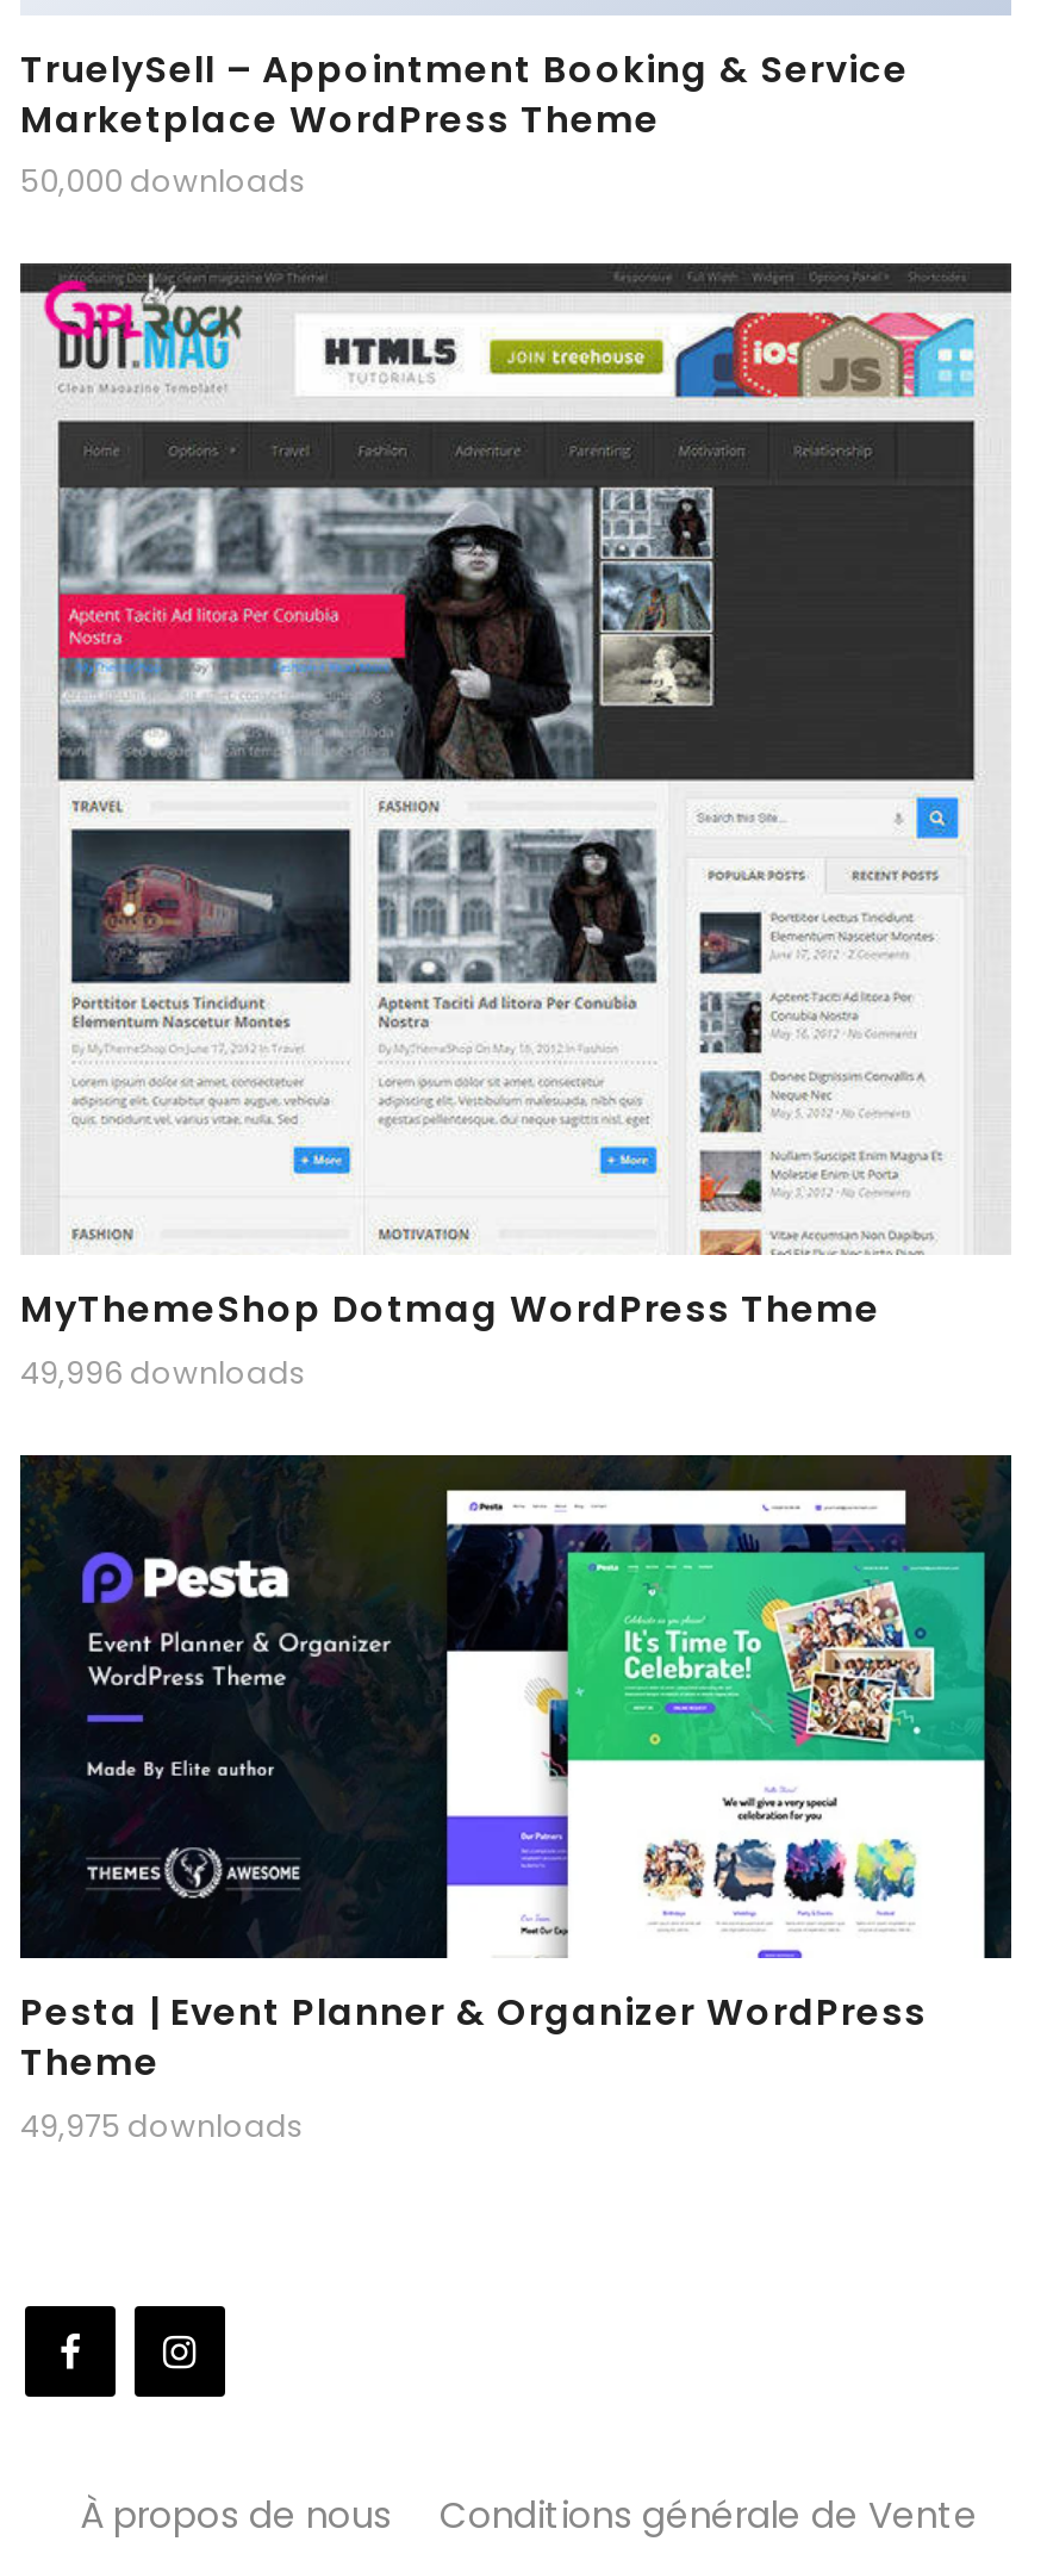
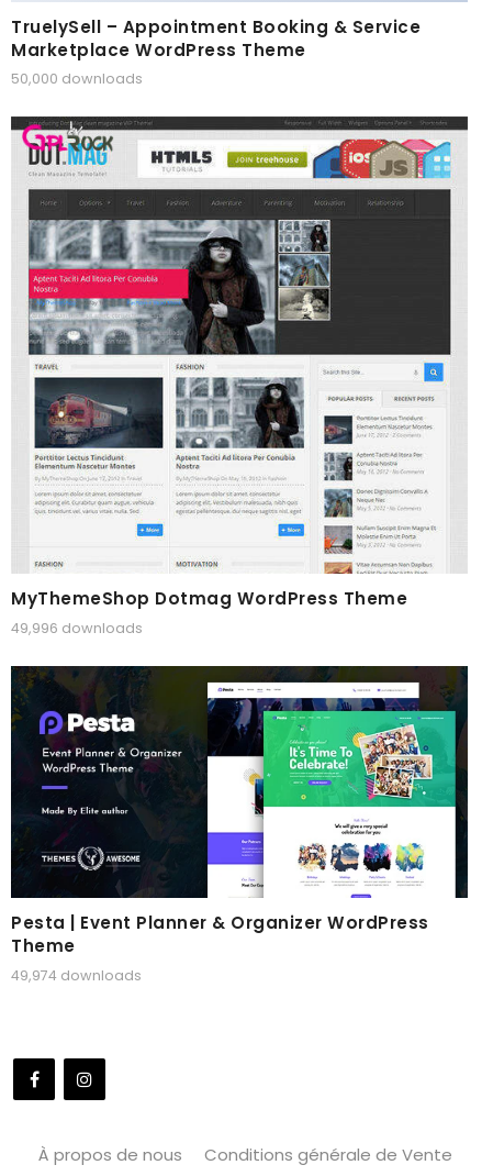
- 49,975 downloads
+ 49,974 downloads
